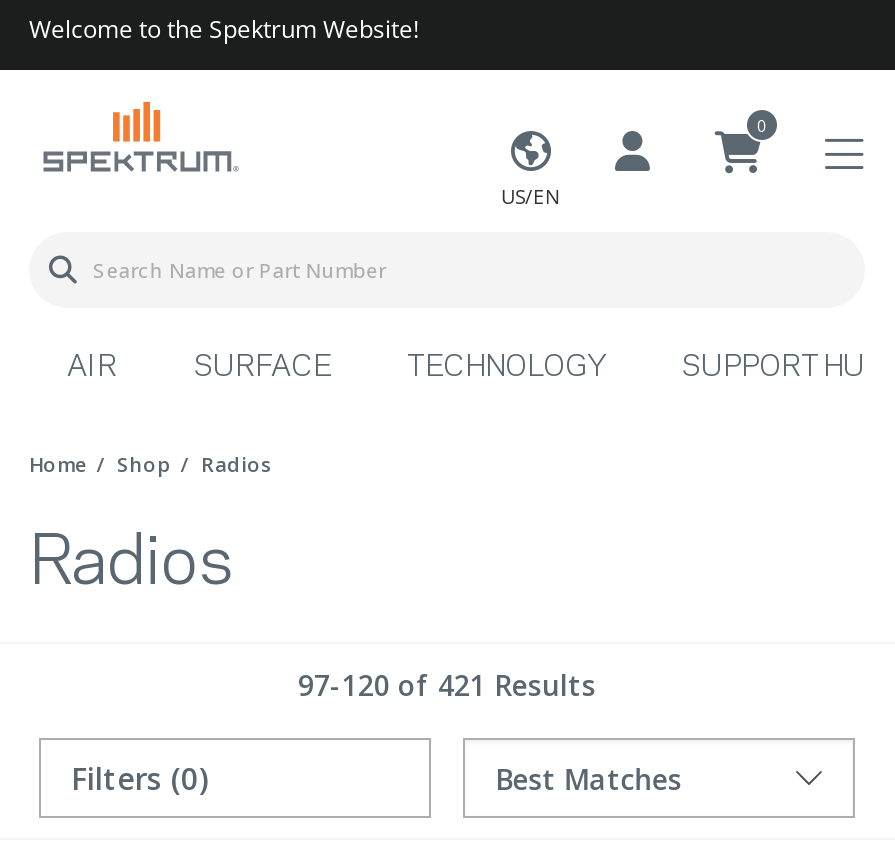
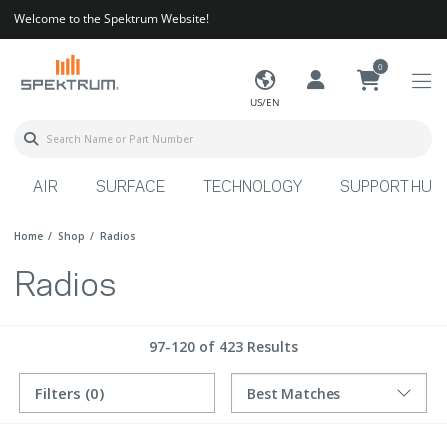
- 97-120 of 421 Results
+ 97-120 of 423 Results
